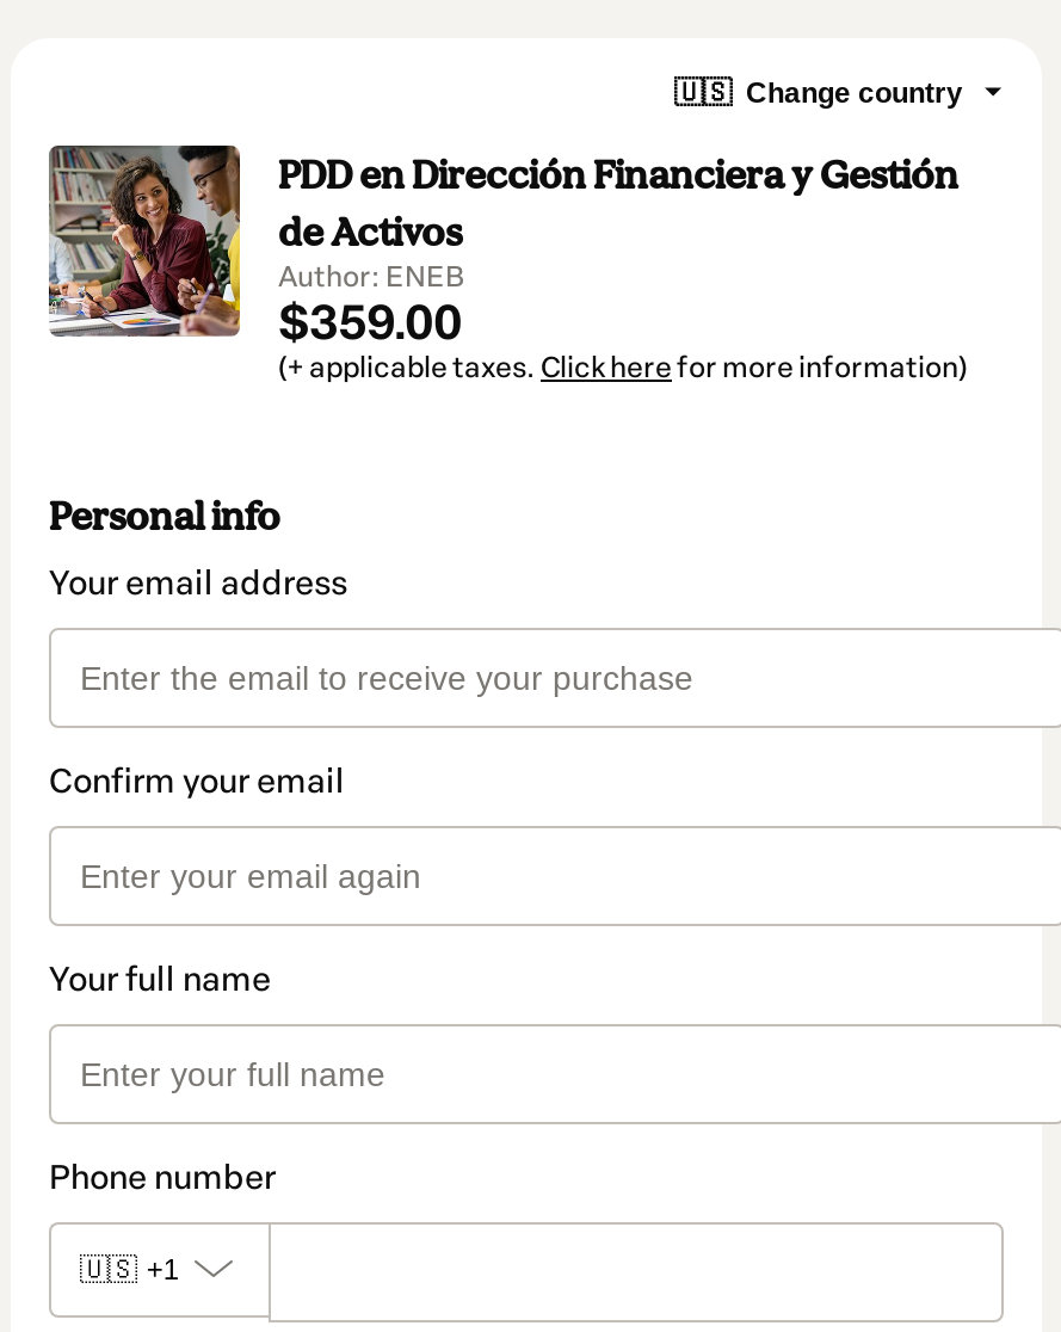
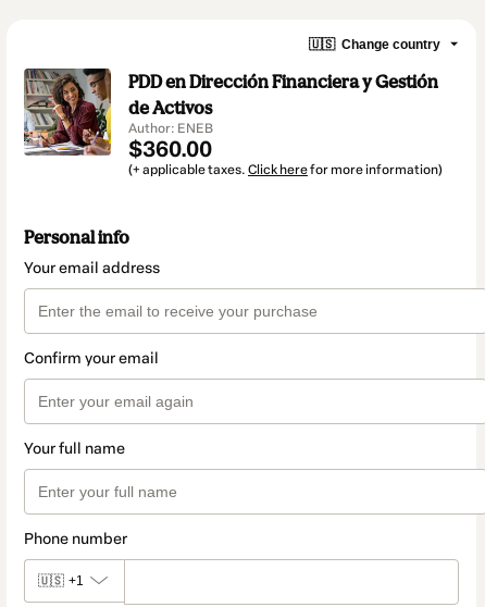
- $359.00
+ $360.00
